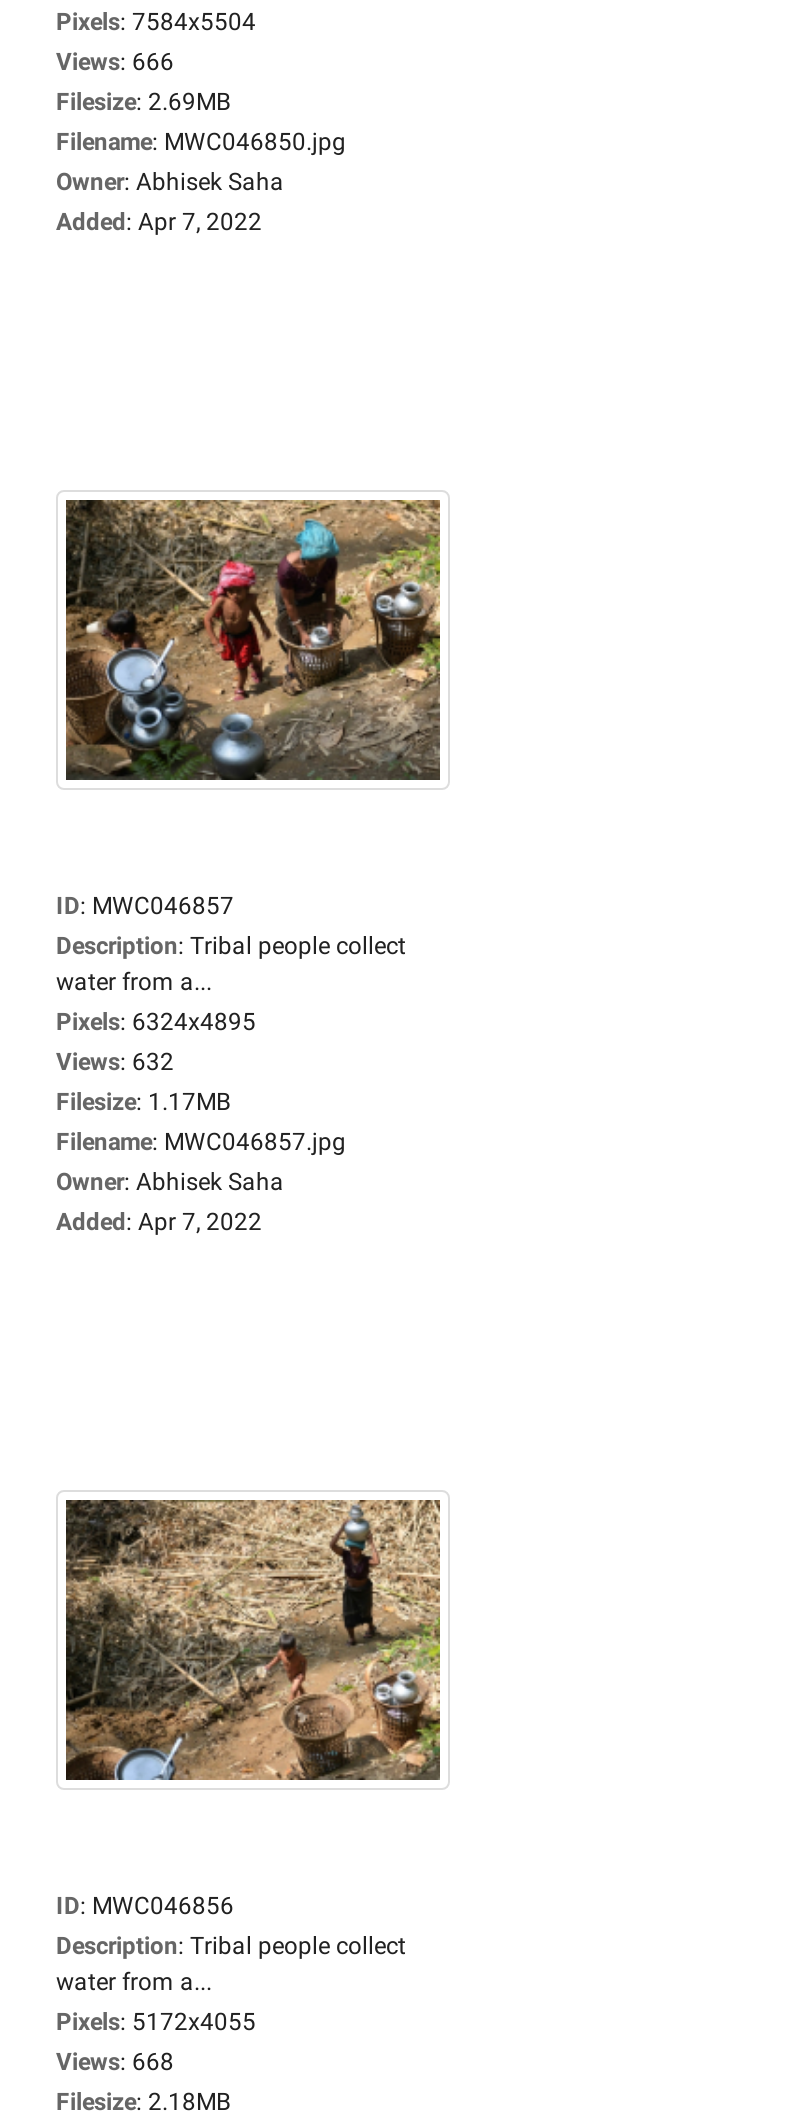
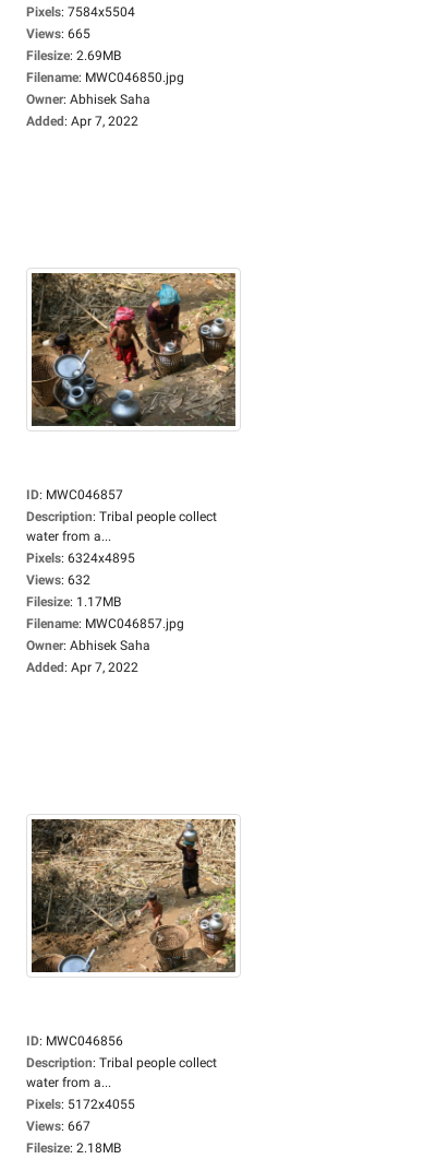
- Views: 666
+ Views: 665

- Views: 668
+ Views: 667
